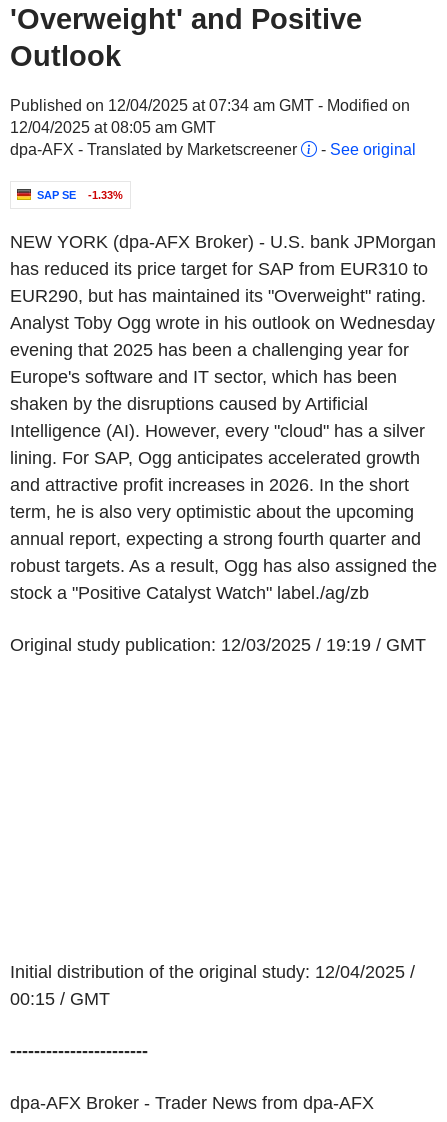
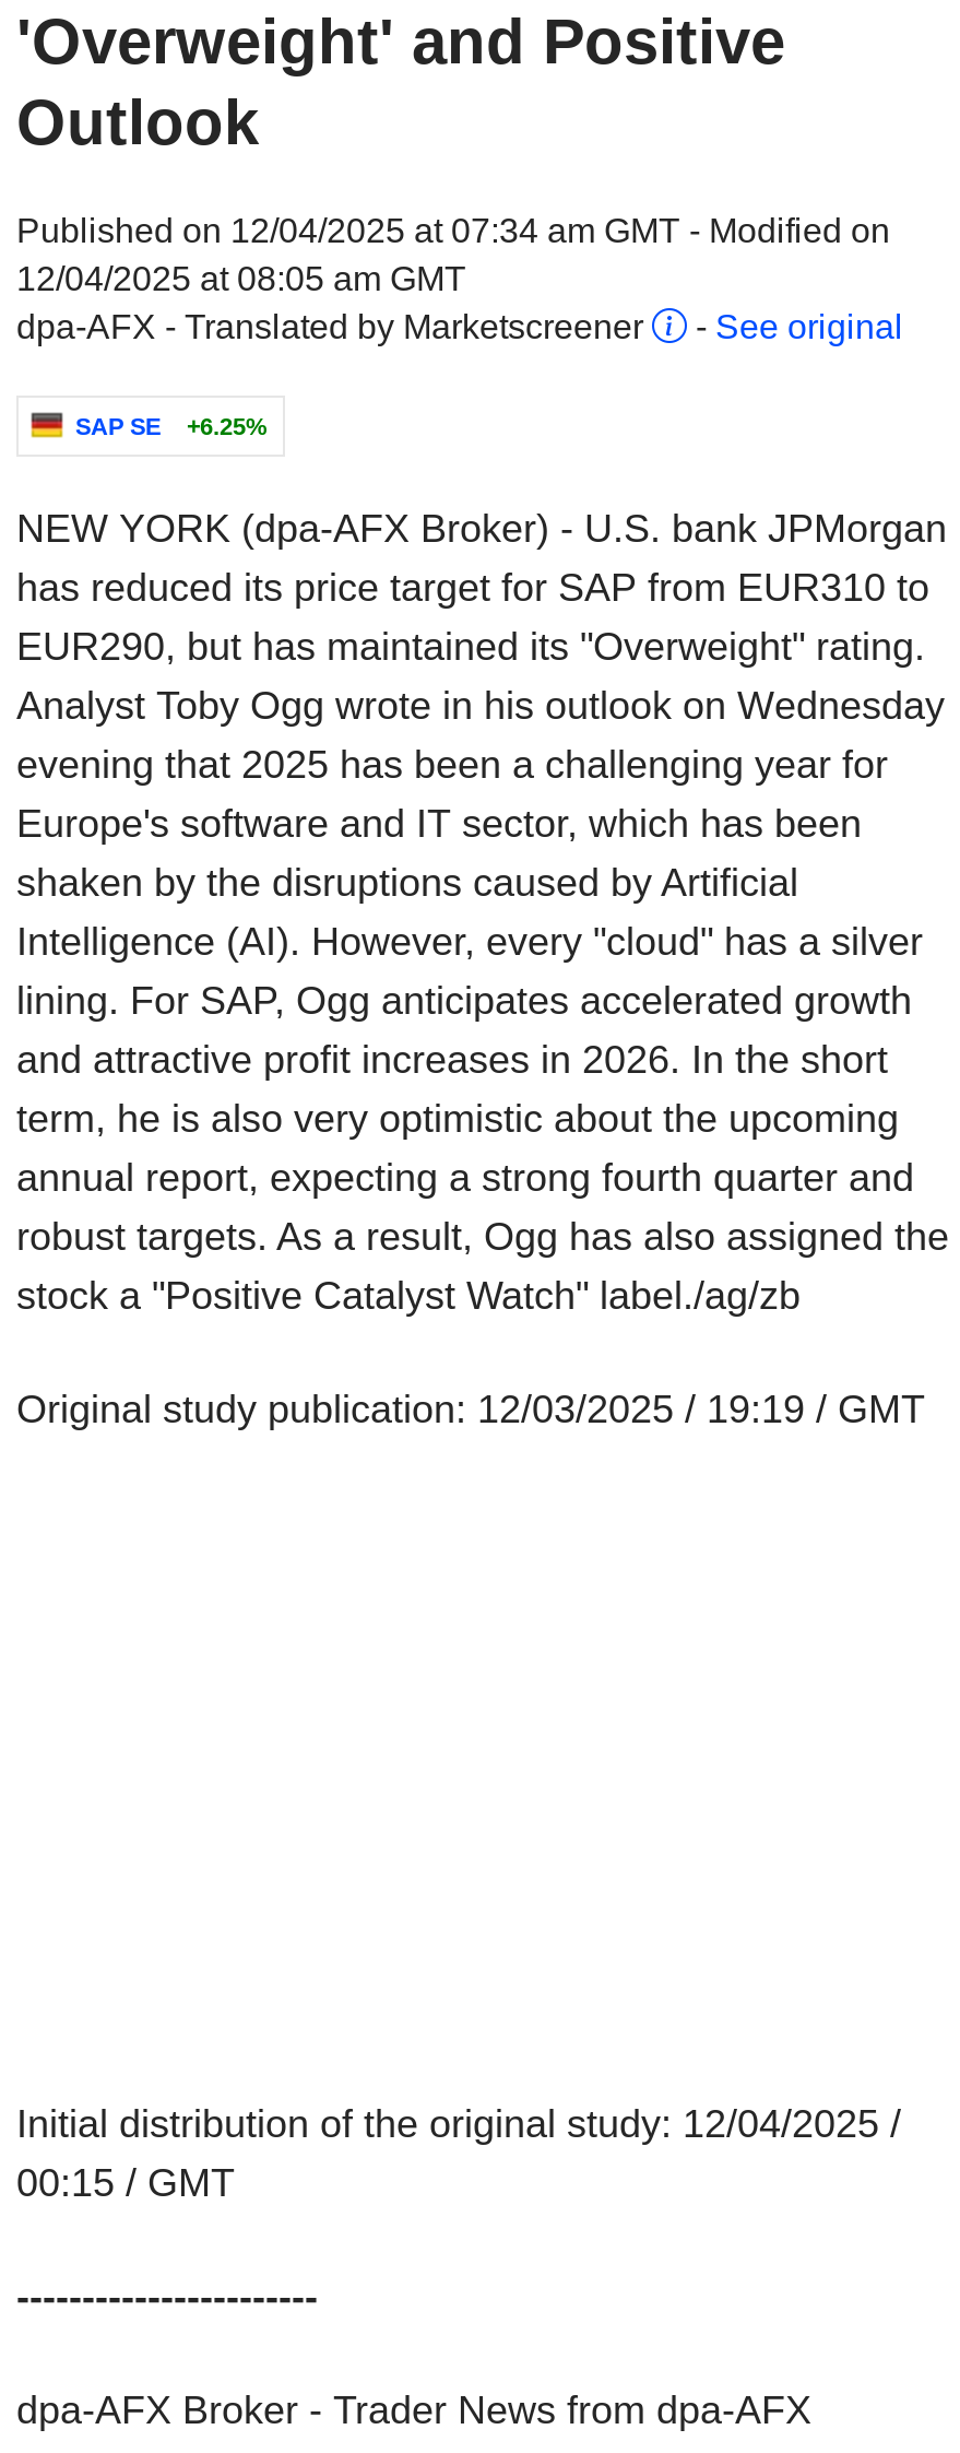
- SAP SE -1.33%
+ SAP SE +6.25%
